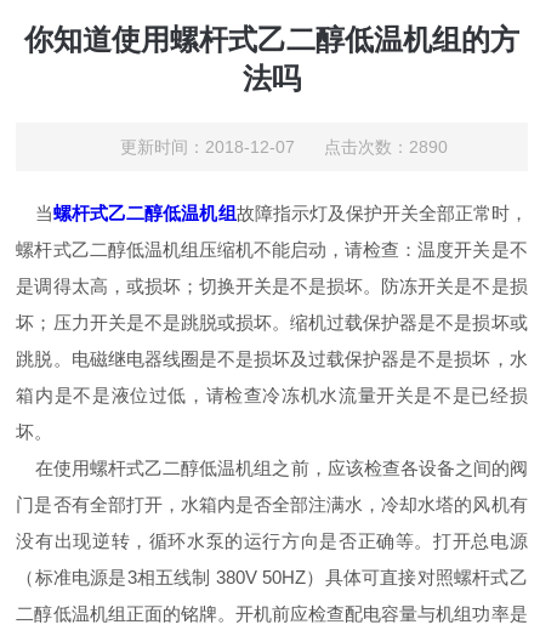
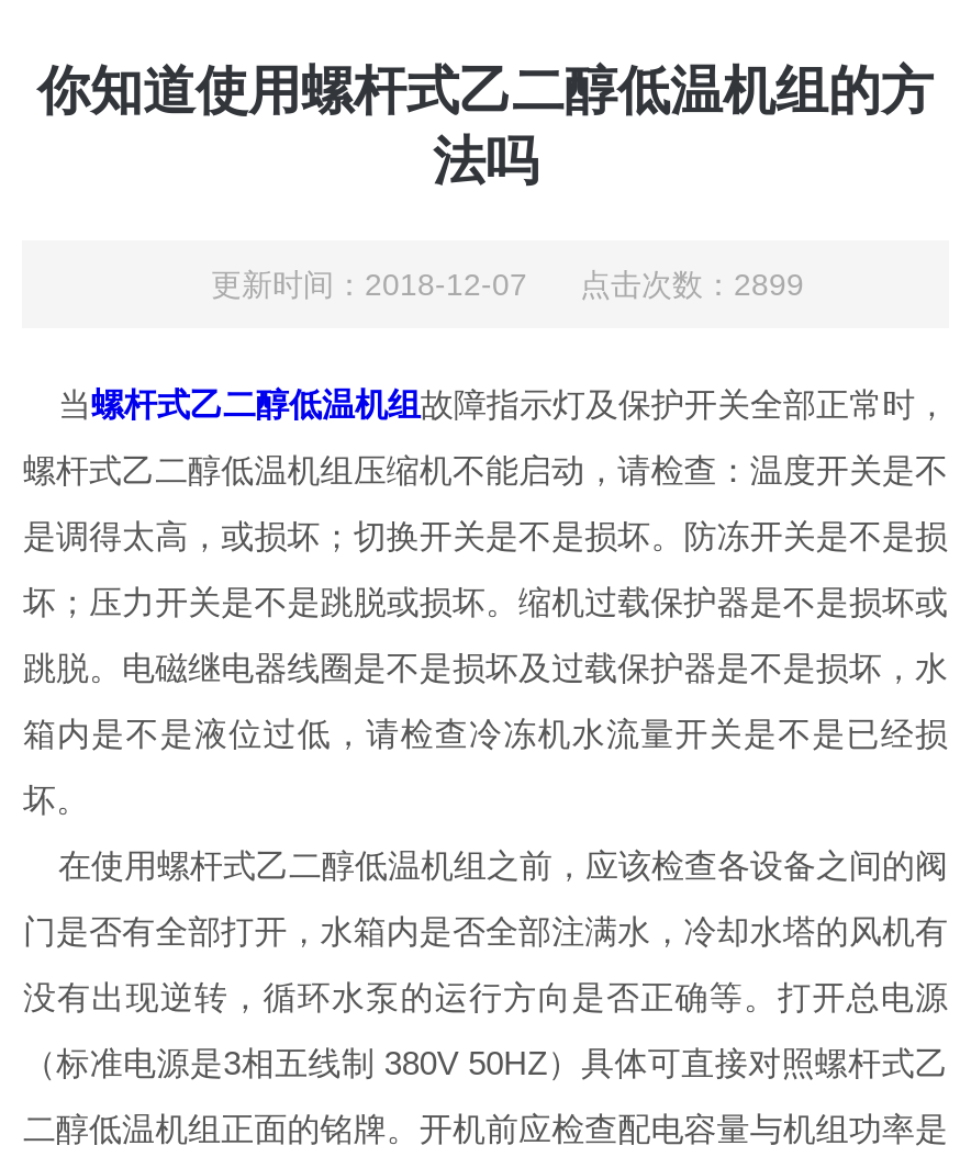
- 更新时间：2018-12-07 点击次数：2890
+ 更新时间：2018-12-07 点击次数：2899
